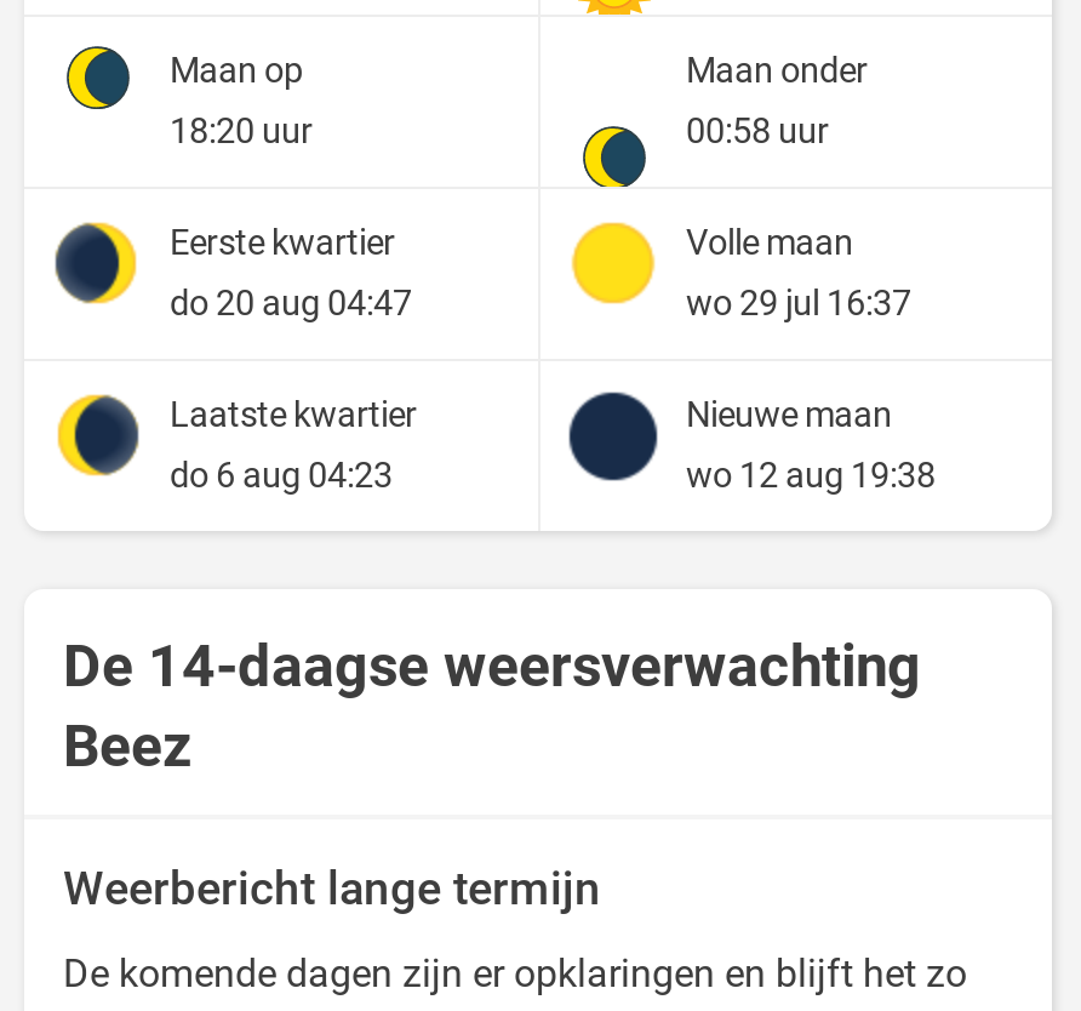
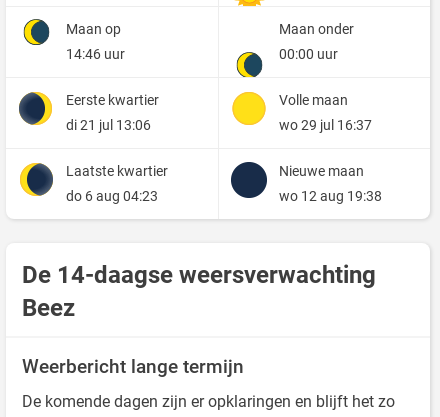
- 18:20 uur
+ 14:46 uur

- 00:58 uur
+ 00:00 uur

- do 20 aug 04:47
+ di 21 jul 13:06
